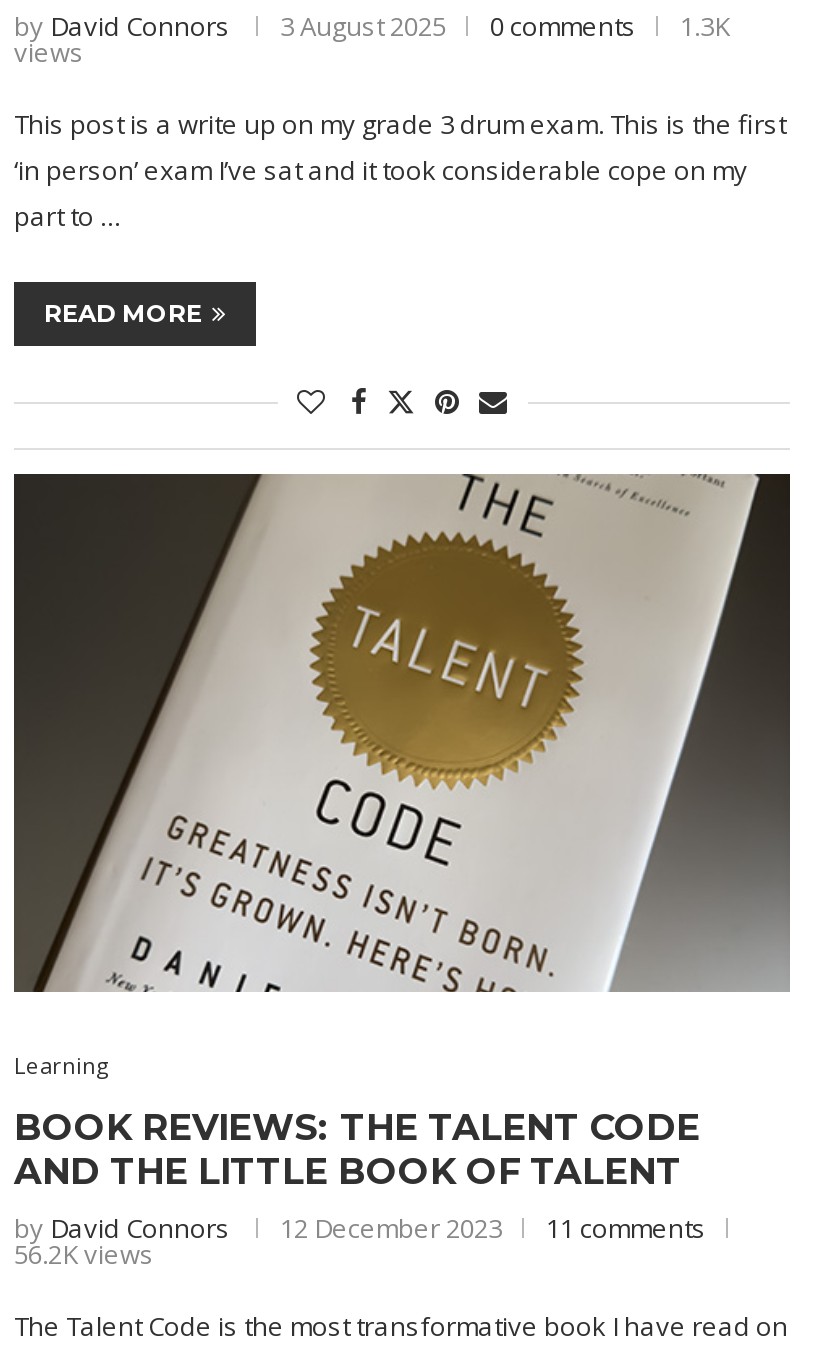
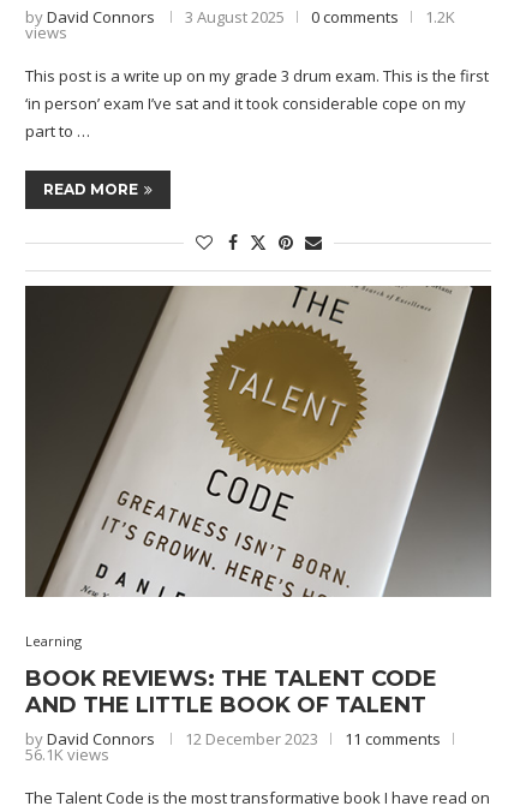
- by David Connors 3 August 2025 0 comments 1.3K
+ by David Connors 3 August 2025 0 comments 1.2K

- 56.2K views
+ 56.1K views
